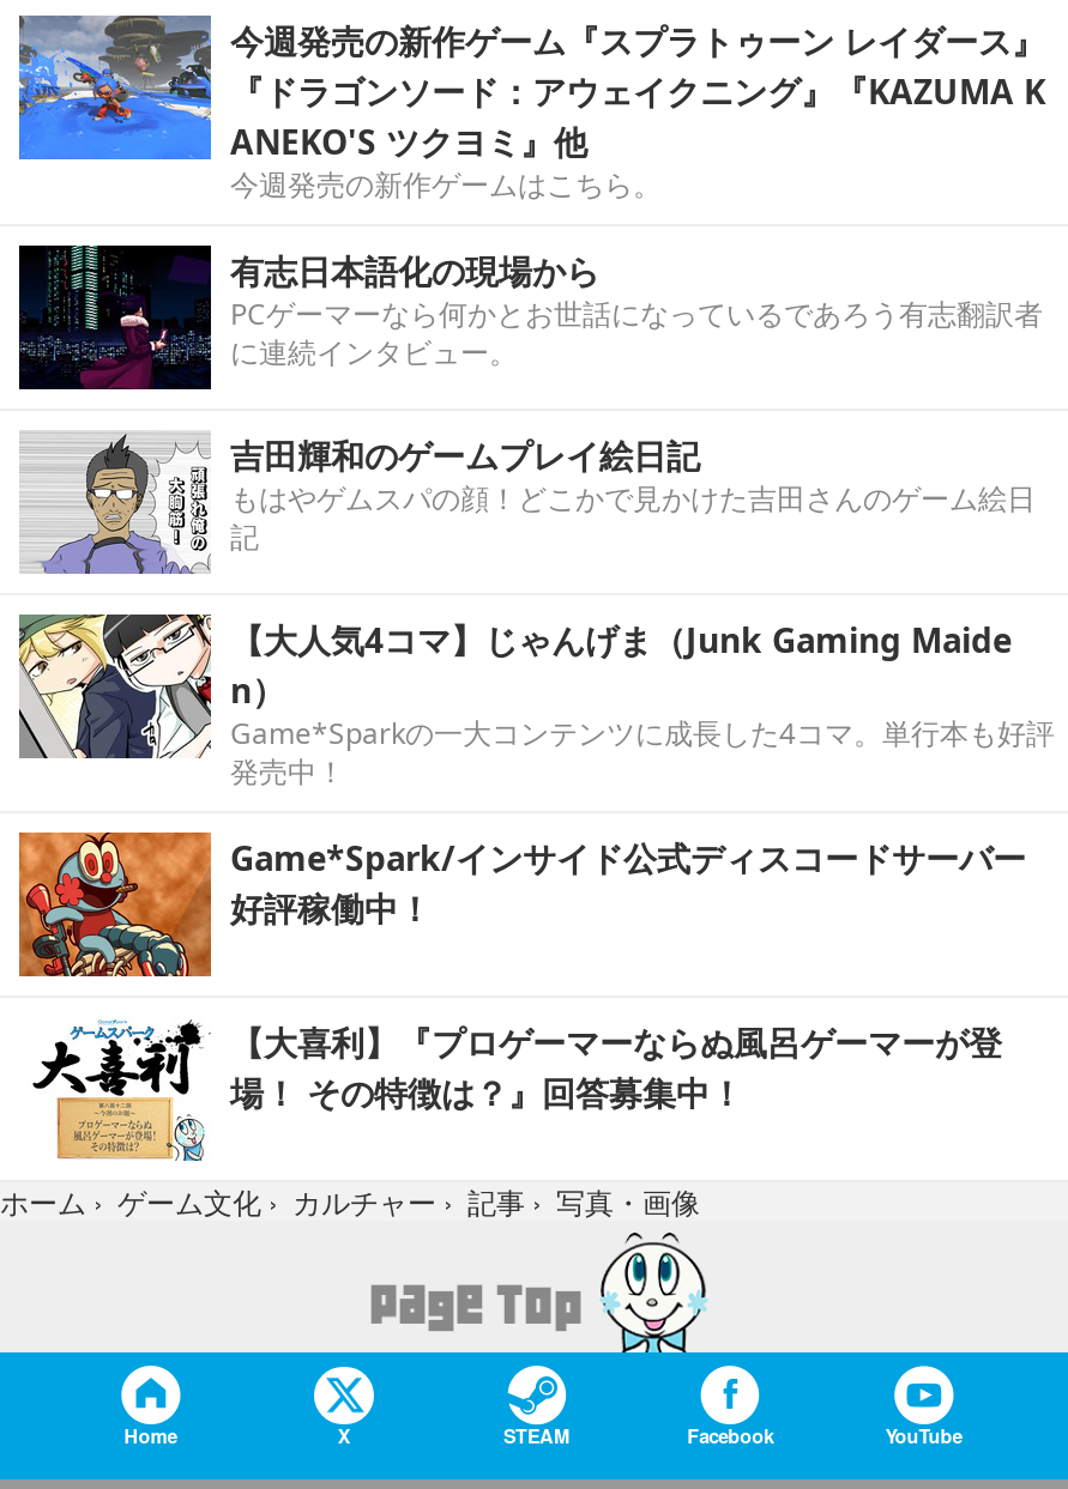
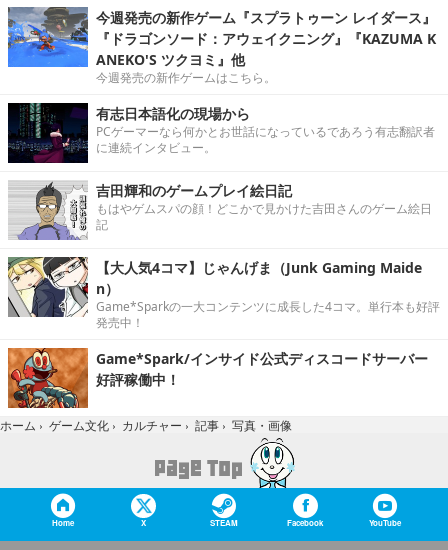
- [image]
- 【大喜利】『プロゲーマーならぬ風呂ゲーマーが登
- 場！ その特徴は？』回答募集中！
